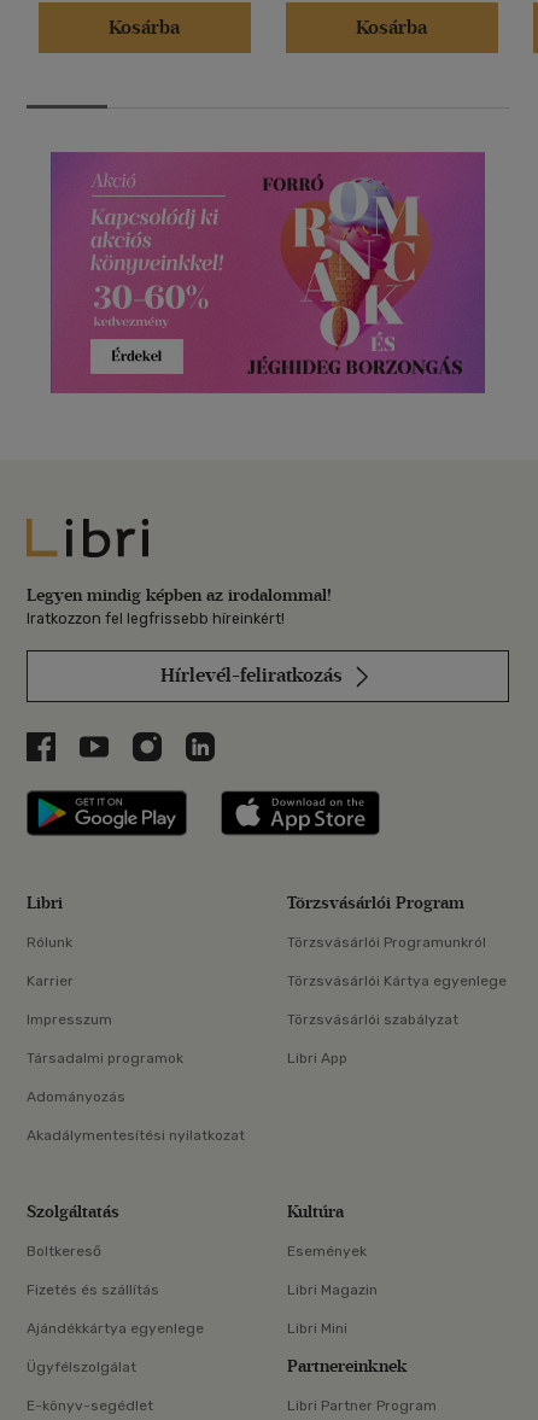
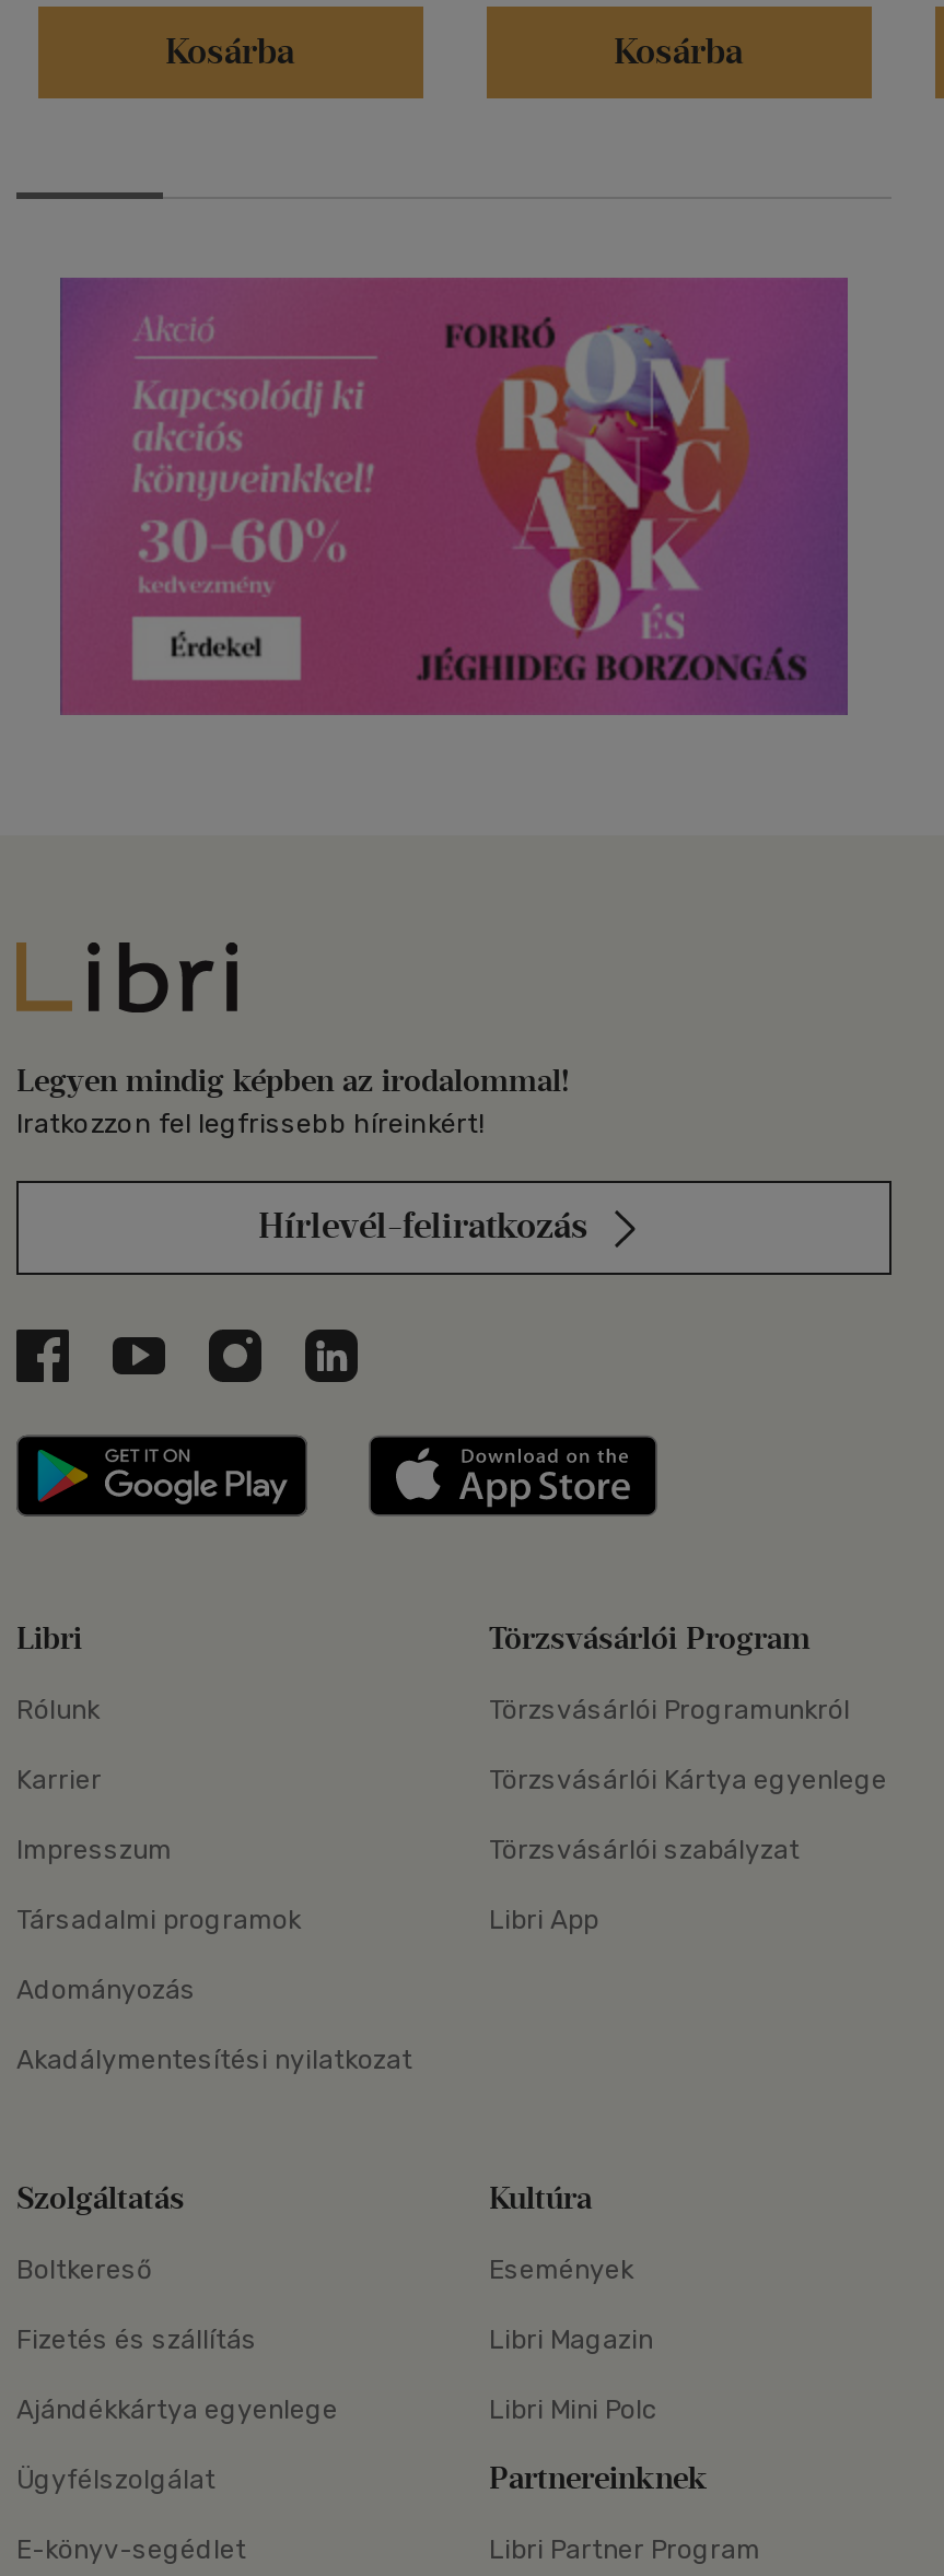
- Libri Mini
+ Libri Mini Polc
